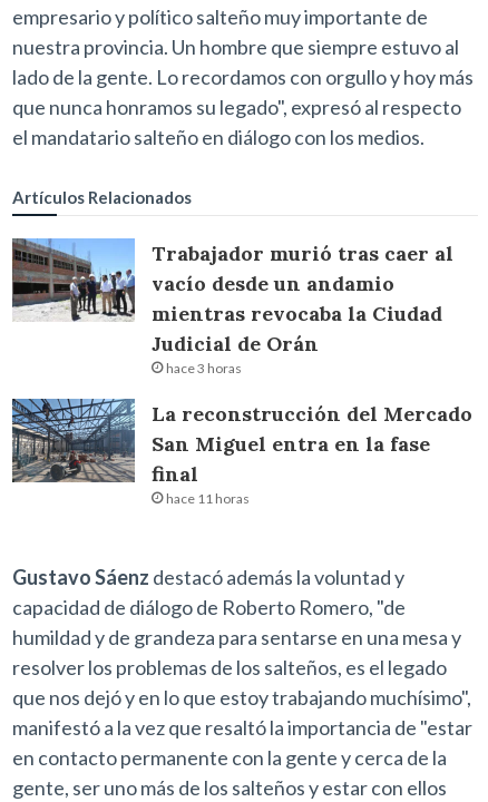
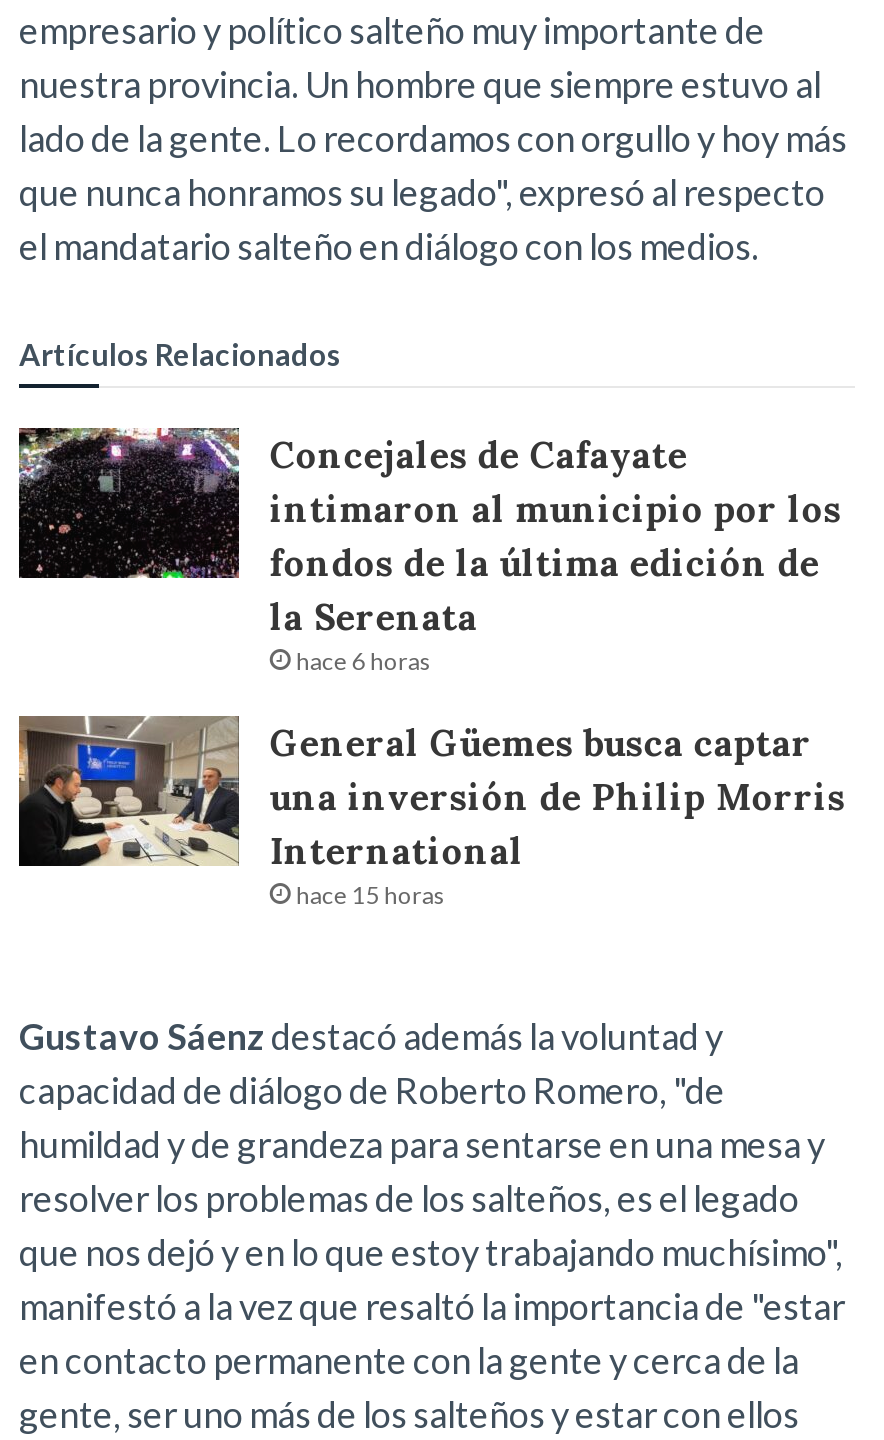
- [image]
- Trabajador murió tras caer al
- vacío desde un andamio
- mientras revocaba la Ciudad
- Judicial de Orán
- hace 3 horas
+ [image]
+ Concejales de Cafayate
+ intimaron al municipio por los
+ fondos de la última edición de
+ la Serenata
+ hace 6 horas

- [image]
- La reconstrucción del Mercado
- San Miguel entra en la fase
- final
- hace 11 horas
+ [image]
+ General Güemes busca captar
+ una inversión de Philip Morris
+ International
+ hace 15 horas
